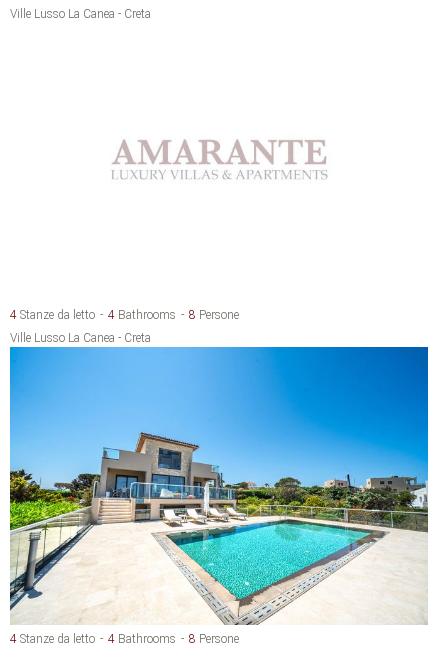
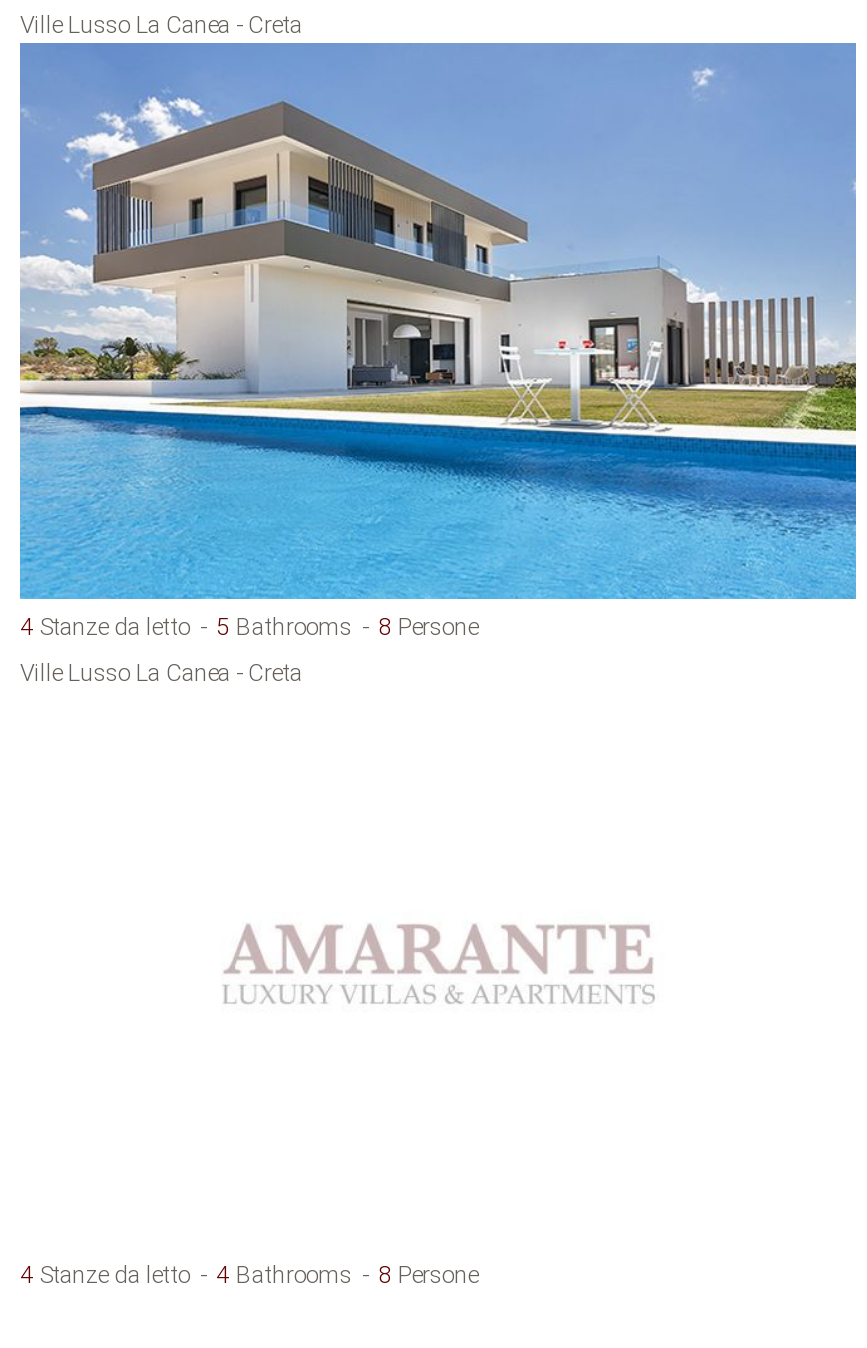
+ [image]

- 4 Stanze da letto 4 Bathrooms 8 Persone
+ 4 Stanze da letto 5 Bathrooms 8 Persone

- [image]
